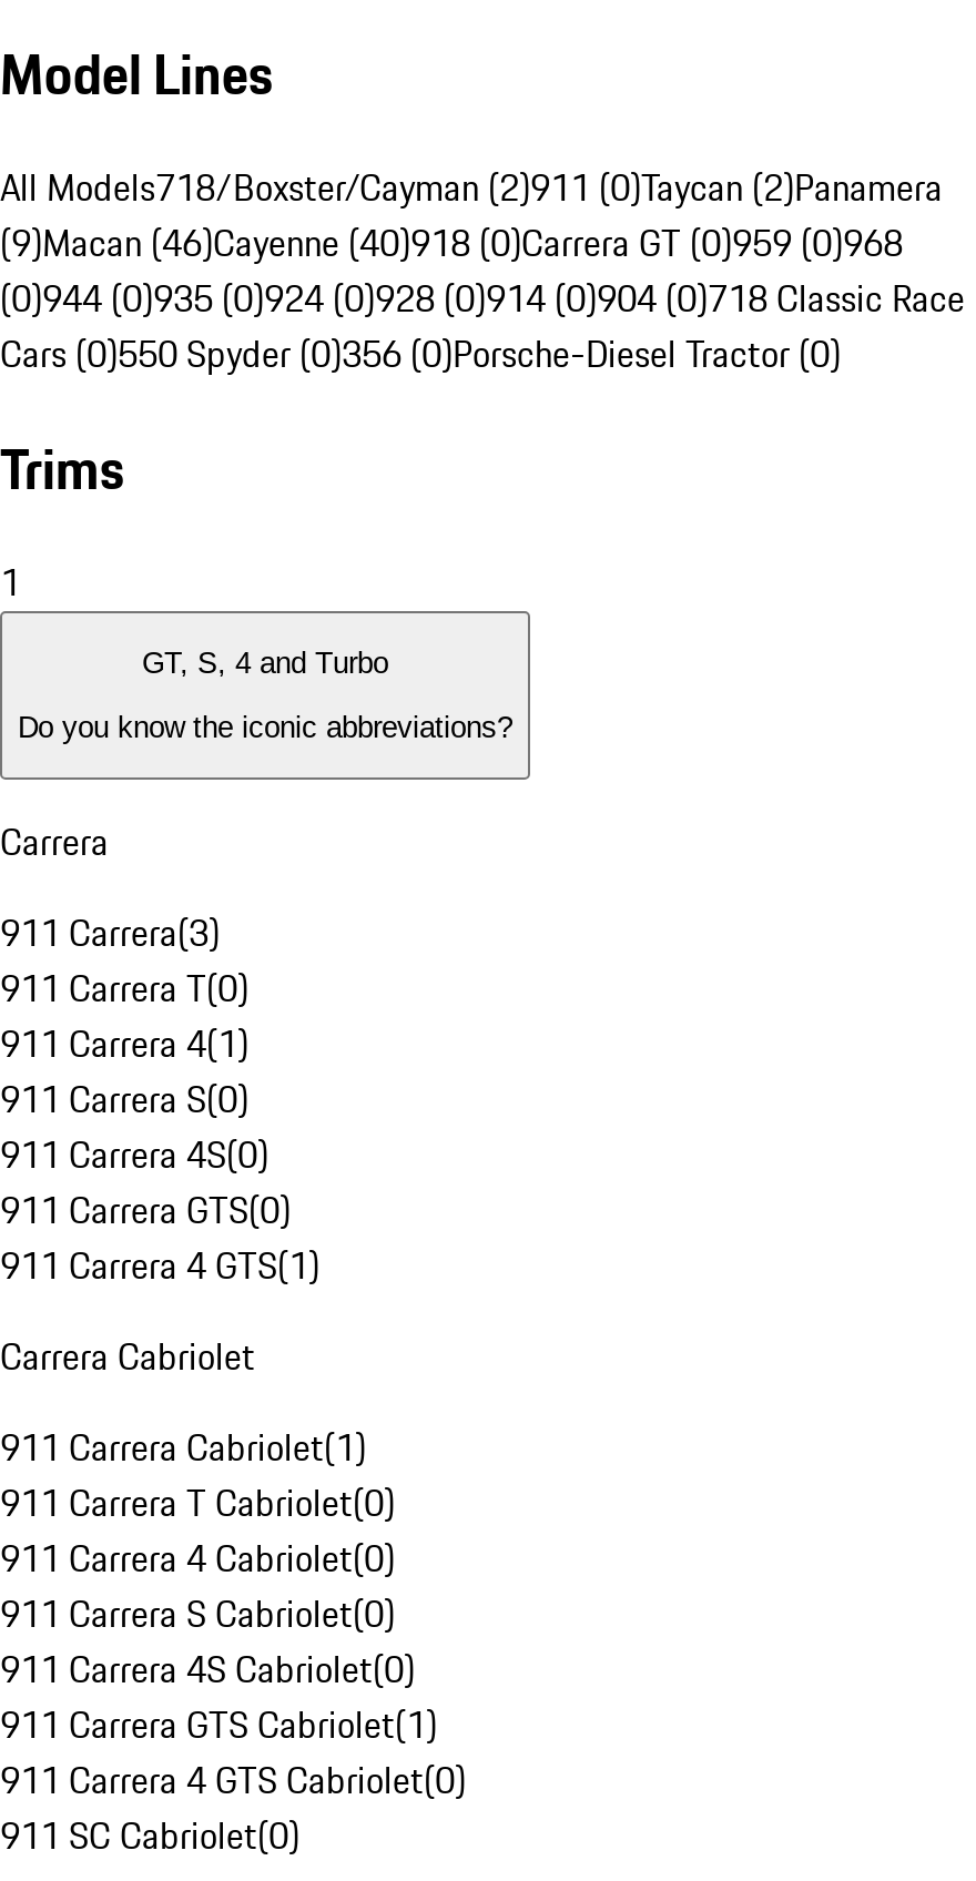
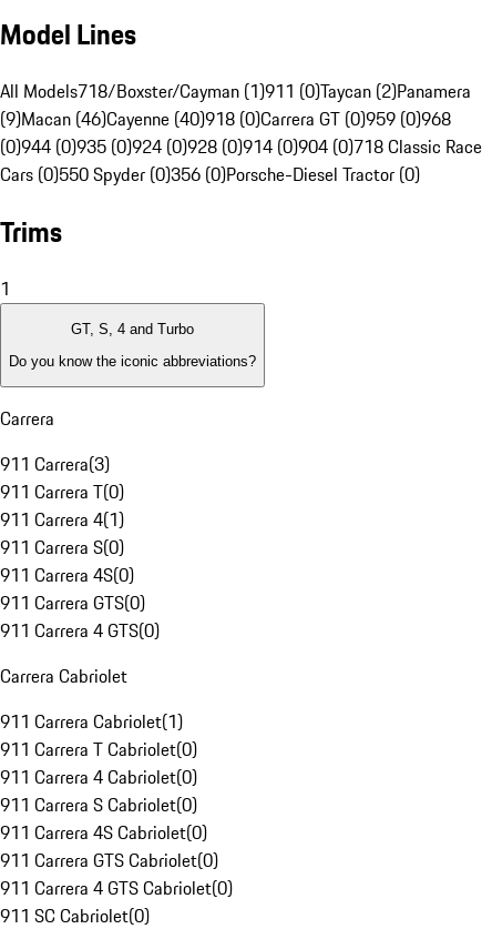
- All Models718/Boxster/Cayman (2)911 (0)Taycan (2)Panamera
+ All Models718/Boxster/Cayman (1)911 (0)Taycan (2)Panamera

- 911 Carrera 4 GTS(1)
+ 911 Carrera 4 GTS(0)

- 911 Carrera GTS Cabriolet(1)
+ 911 Carrera GTS Cabriolet(0)
